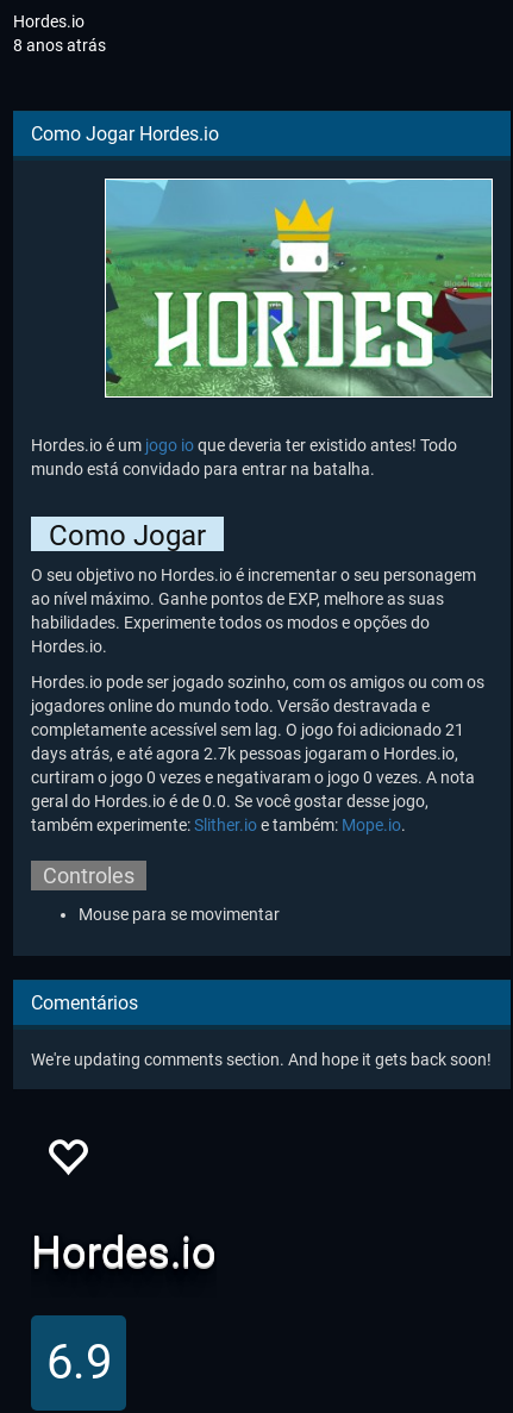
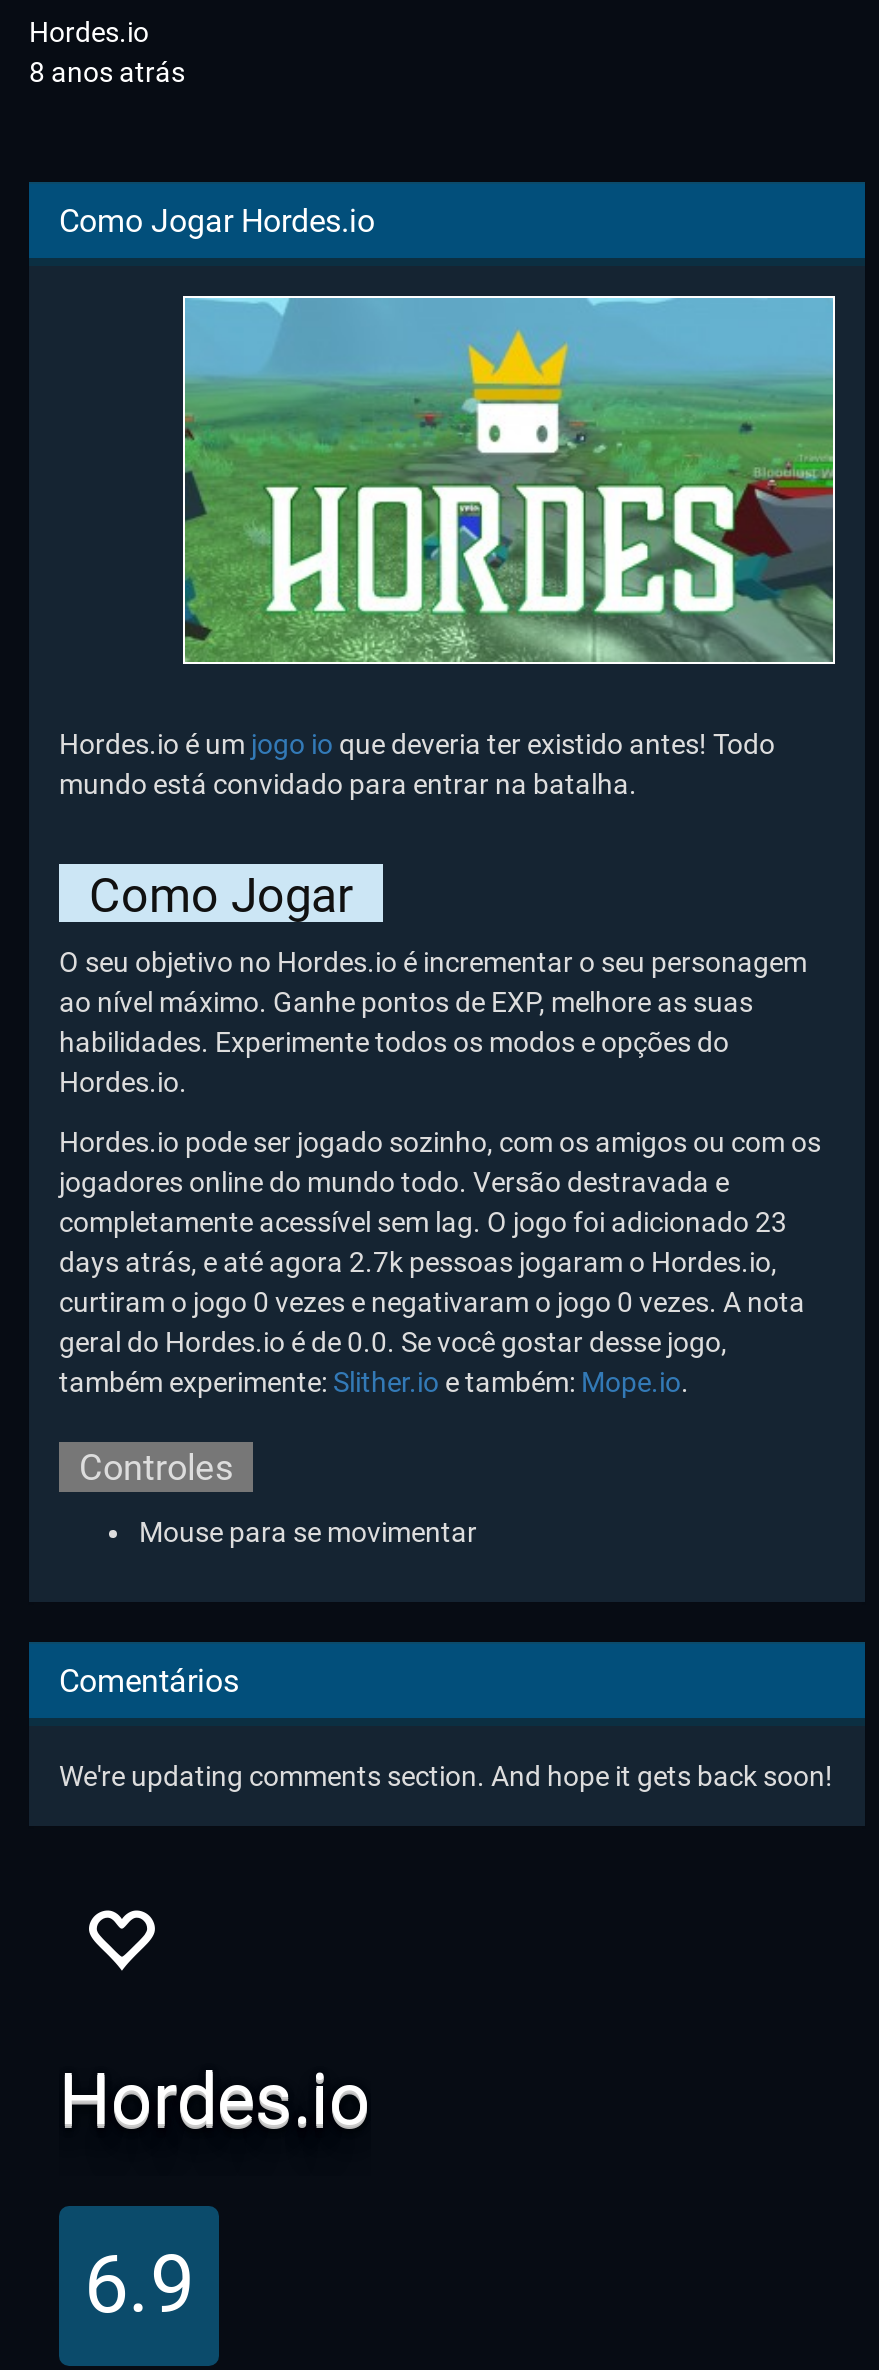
- completamente acessível sem lag. O jogo foi adicionado 21
+ completamente acessível sem lag. O jogo foi adicionado 23
